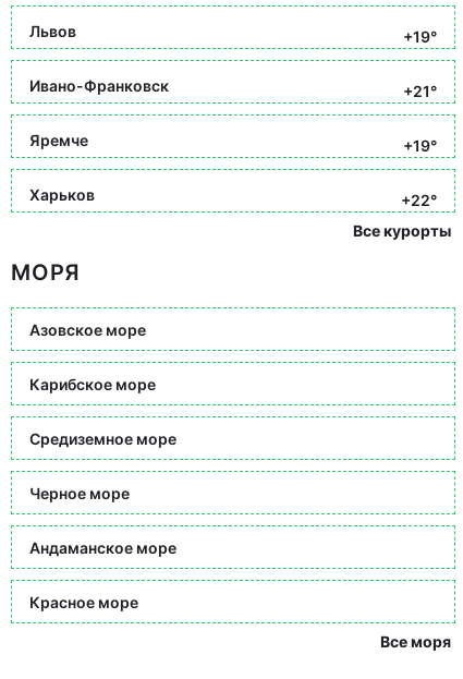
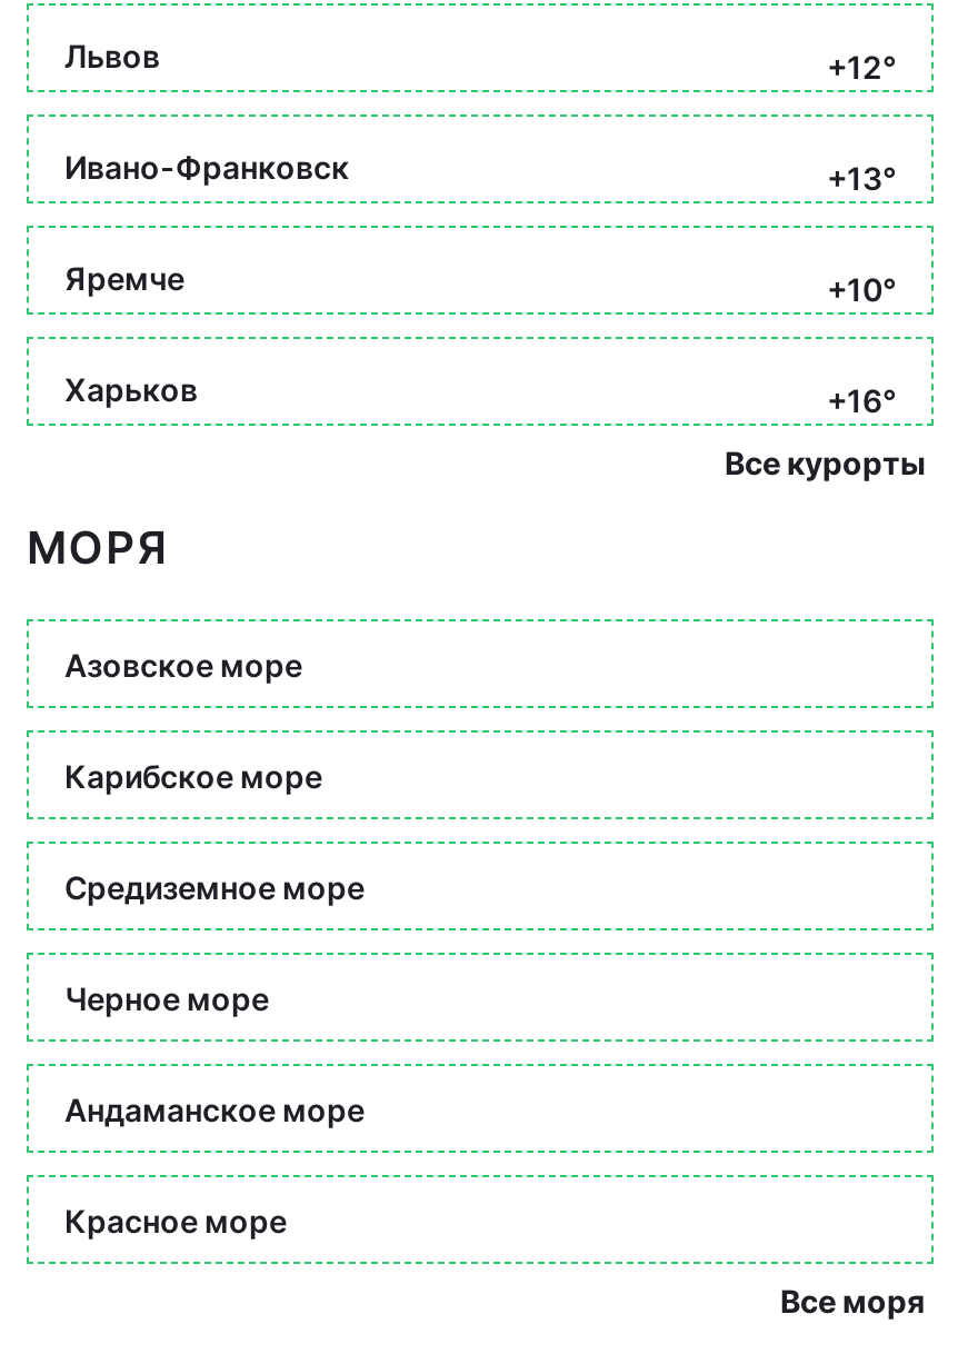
- +19°
+ +12°

- +21°
+ +13°

- +19°
+ +10°

- +22°
+ +16°
